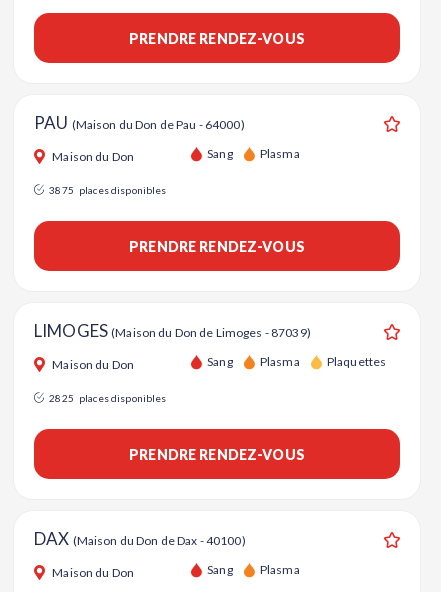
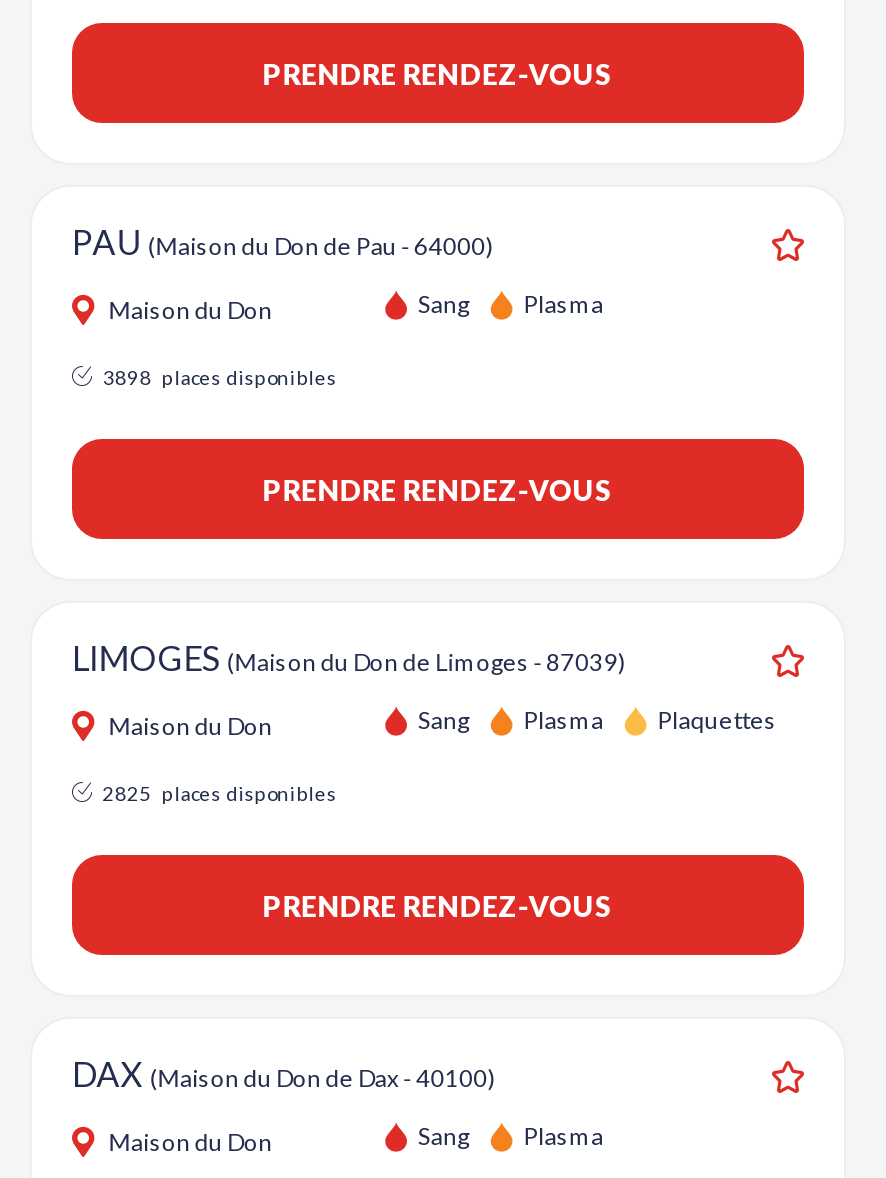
- 3875 places disponibles
+ 3898 places disponibles
